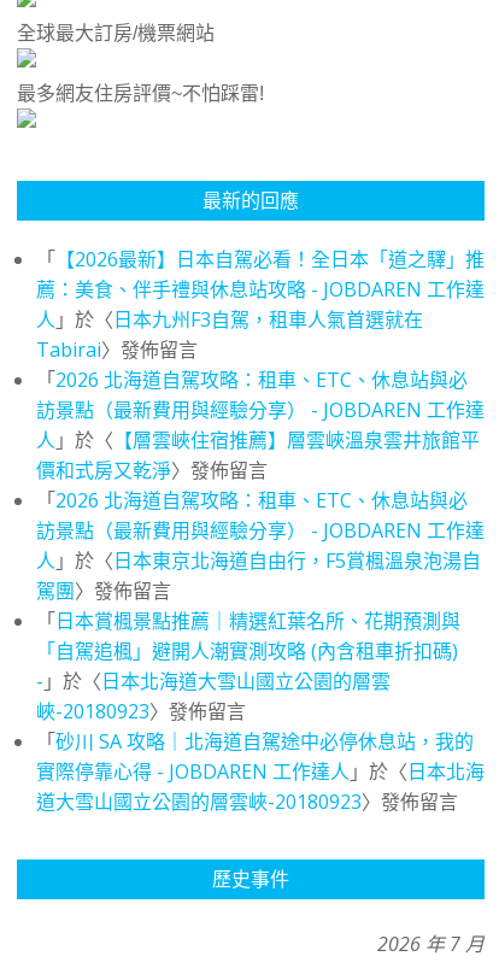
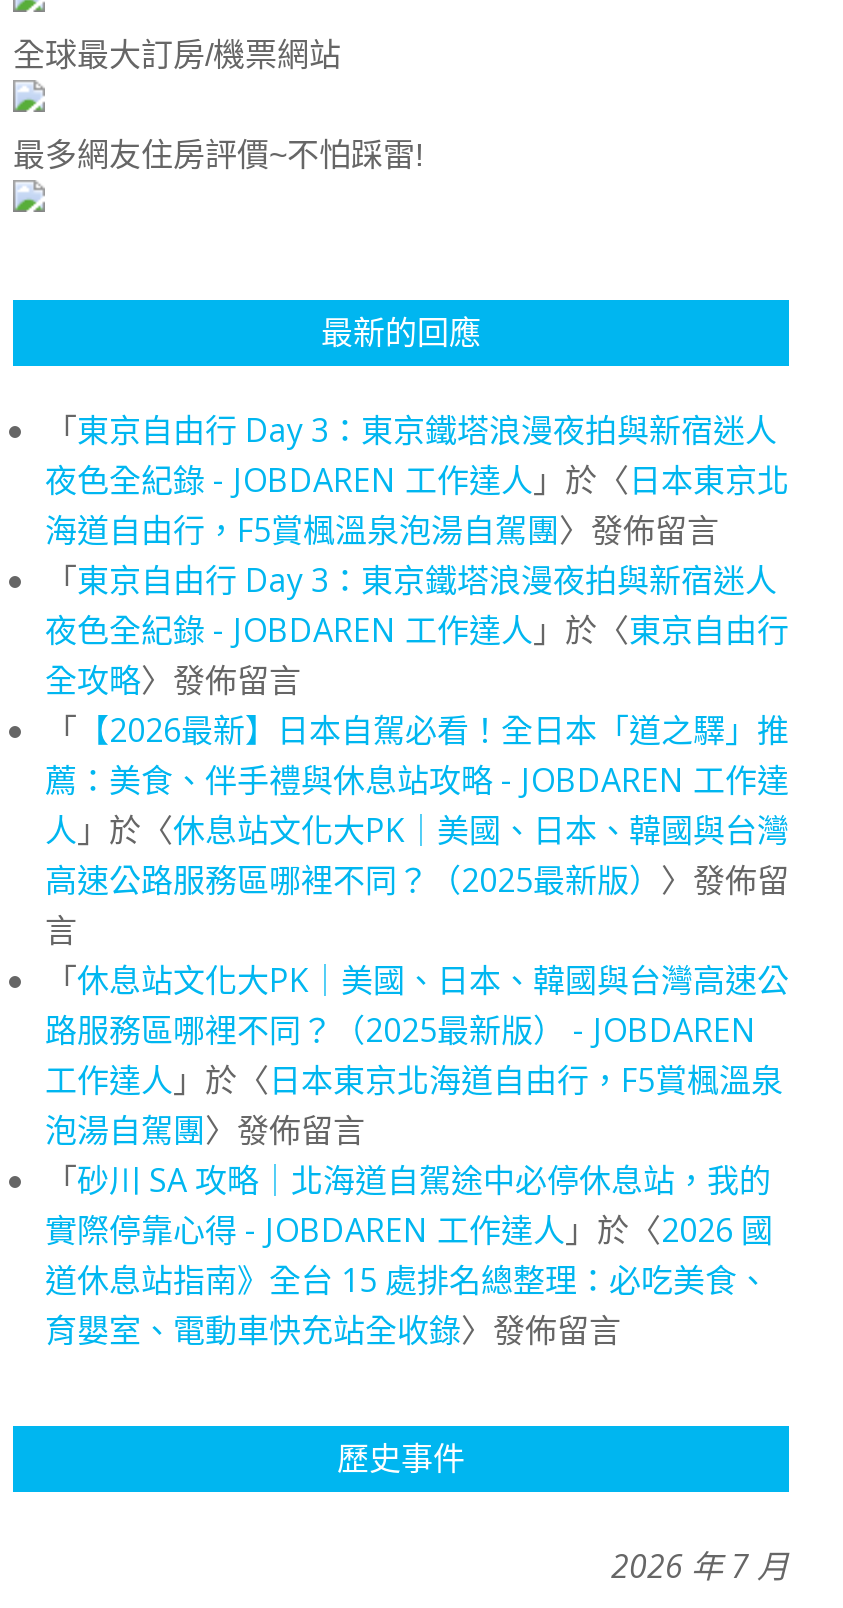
+ 「東京自由行 Day 3：東京鐵塔浪漫夜拍與新宿迷人
+ 夜色全紀錄 - JOBDAREN 工作達人」於〈日本東京北
+ 海道自由行，F5賞楓溫泉泡湯自駕團〉發佈留言
+ 「東京自由行 Day 3：東京鐵塔浪漫夜拍與新宿迷人
+ 夜色全紀錄 - JOBDAREN 工作達人」於〈東京自由行
+ 全攻略〉發佈留言

moved down: 「【2026最新】日本自駕必看！全日本「道之驛」推 | 薦：美食、伴手禮與休息站攻略 - JOBDAREN 工作達

- 人」於〈日本九州F3自駕，租車人氣首選就在
- Tabirai〉發佈留言
- 「2026 北海道自駕攻略：租車、ETC、休息站與必
- 訪景點（最新費用與經驗分享） - JOBDAREN 工作達
- 人」於〈【層雲峽住宿推薦】層雲峽溫泉雲井旅館平
- 價和式房又乾淨〉發佈留言
- 「2026 北海道自駕攻略：租車、ETC、休息站與必
- 訪景點（最新費用與經驗分享） - JOBDAREN 工作達
- 人」於〈日本東京北海道自由行，F5賞楓溫泉泡湯自
- 駕團〉發佈留言
- 「日本賞楓景點推薦｜精選紅葉名所、花期預測與
- 「自駕追楓」避開人潮實測攻略 (內含租車折扣碼)
- -」於〈日本北海道大雪山國立公園的層雲
- 峽-20180923〉發佈留言
+ 人」於〈休息站文化大PK｜美國、日本、韓國與台灣
+ 高速公路服務區哪裡不同？（2025最新版）〉發佈留
+ 言
+ 「休息站文化大PK｜美國、日本、韓國與台灣高速公
+ 路服務區哪裡不同？（2025最新版） - JOBDAREN
+ 工作達人」於〈日本東京北海道自由行，F5賞楓溫泉
+ 泡湯自駕團〉發佈留言

moved up: 「砂川 SA 攻略｜北海道自駕途中必停休息站，我的

- 實際停靠心得 - JOBDAREN 工作達人」於〈日本北海
- 道大雪山國立公園的層雲峽-20180923〉發佈留言
+ 實際停靠心得 - JOBDAREN 工作達人」於〈2026 國
+ 道休息站指南》全台 15 處排名總整理：必吃美食、
+ 育嬰室、電動車快充站全收錄〉發佈留言
